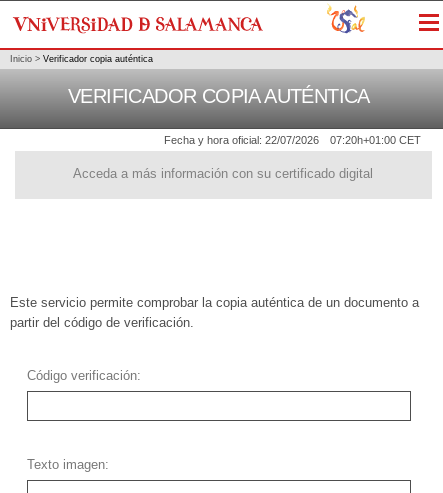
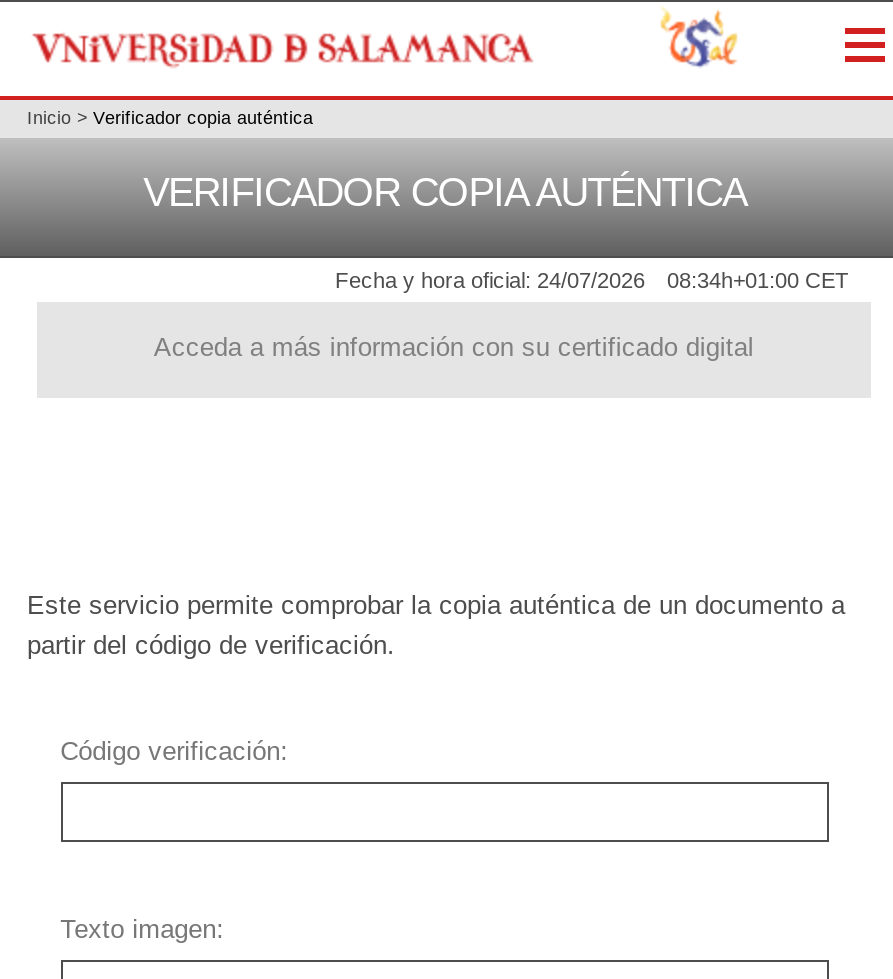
- Fecha y hora oficial: 22/07/2026
+ Fecha y hora oficial: 24/07/2026

- 07:20h+01:00 CET
+ 08:34h+01:00 CET
